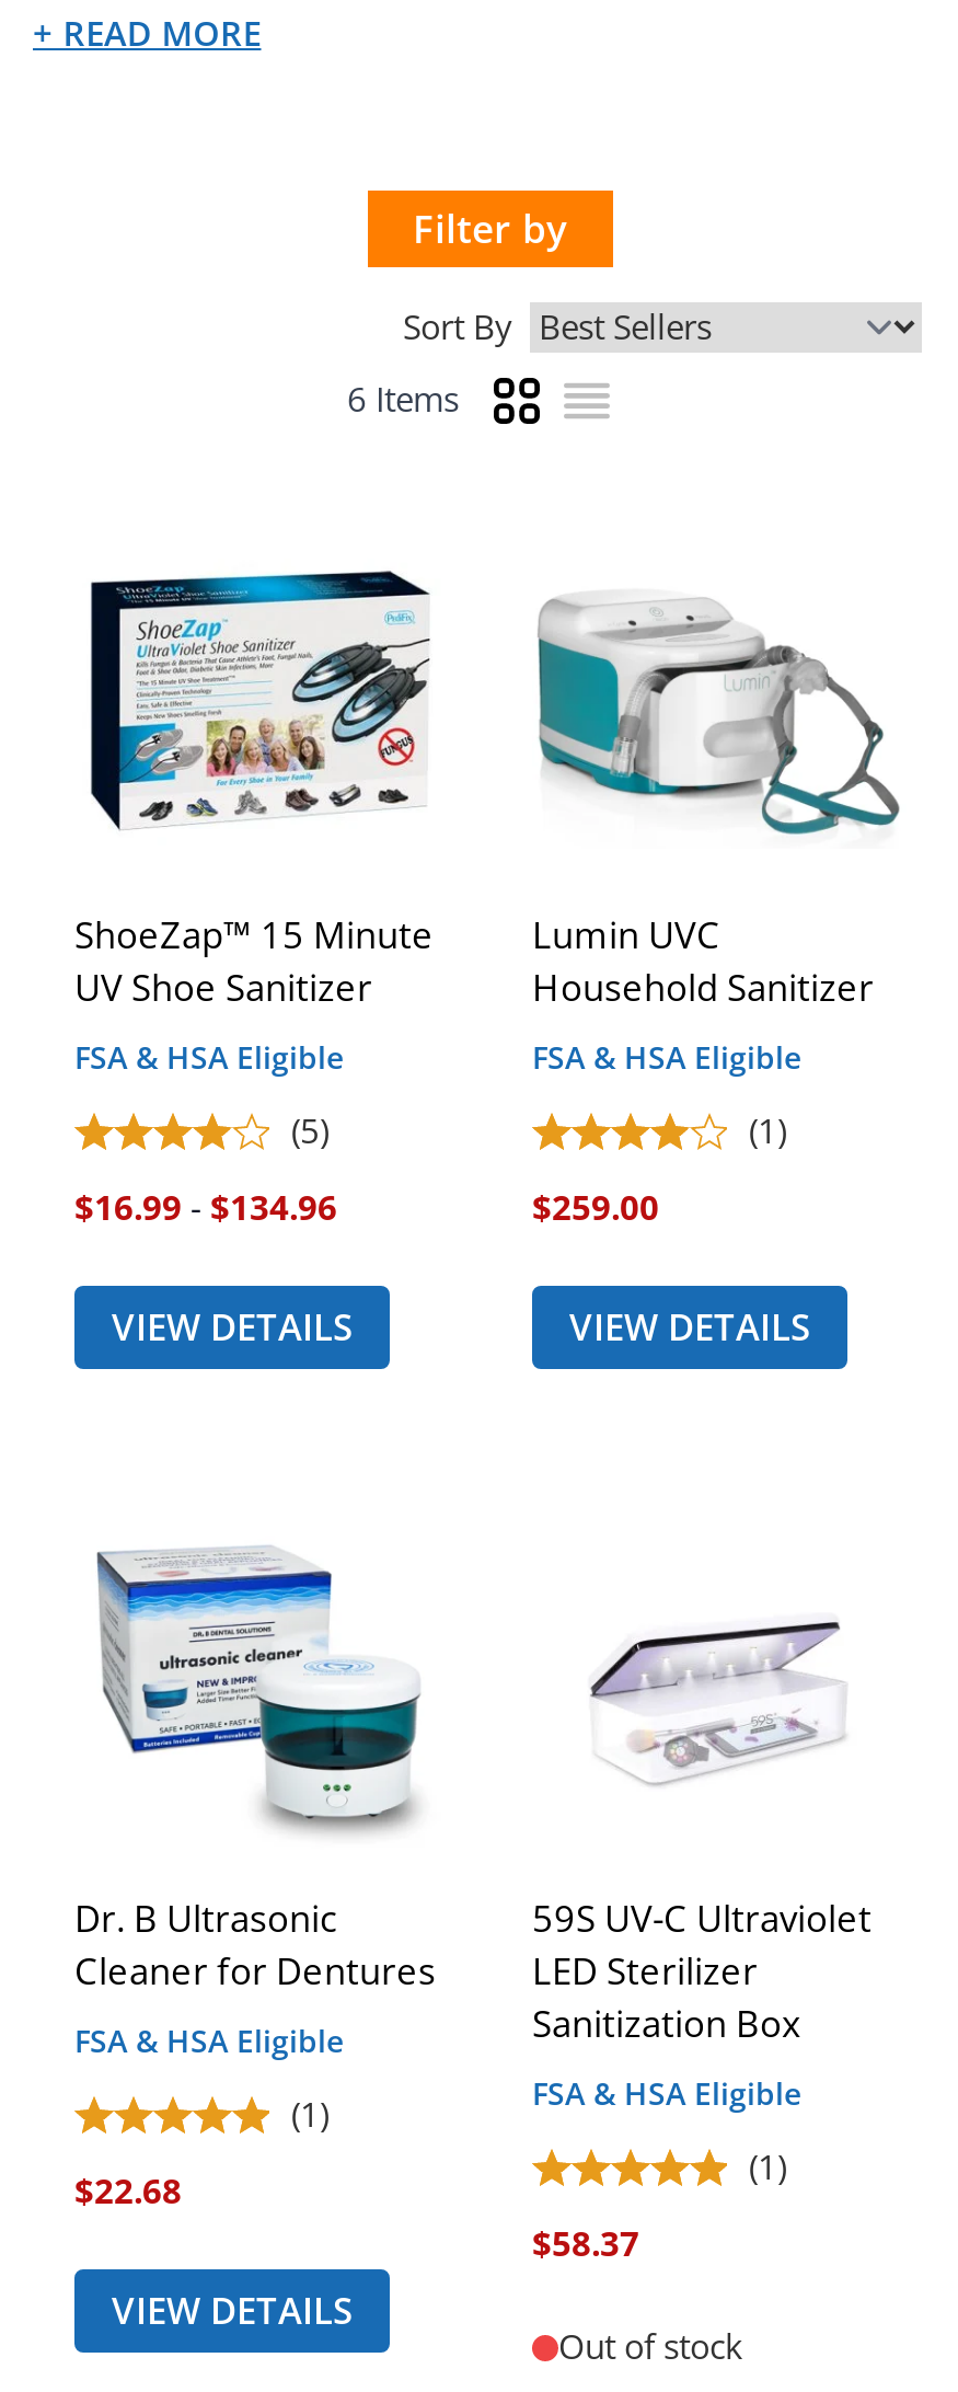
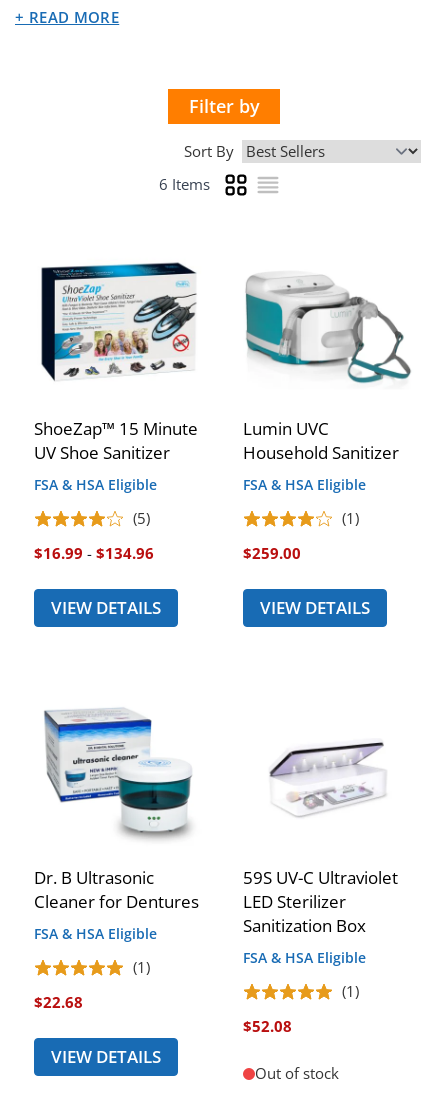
- $58.37
+ $52.08
